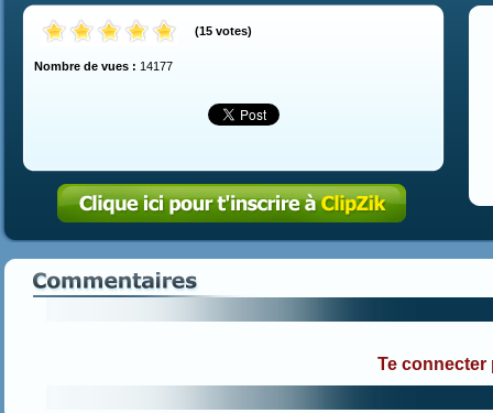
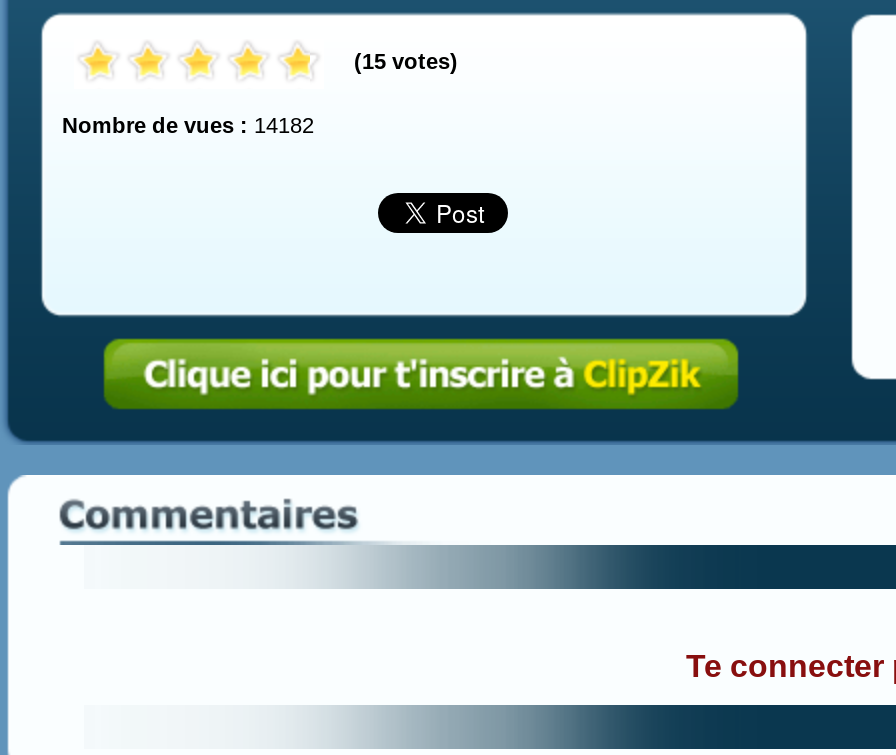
- Nombre de vues : 14177
+ Nombre de vues : 14182
